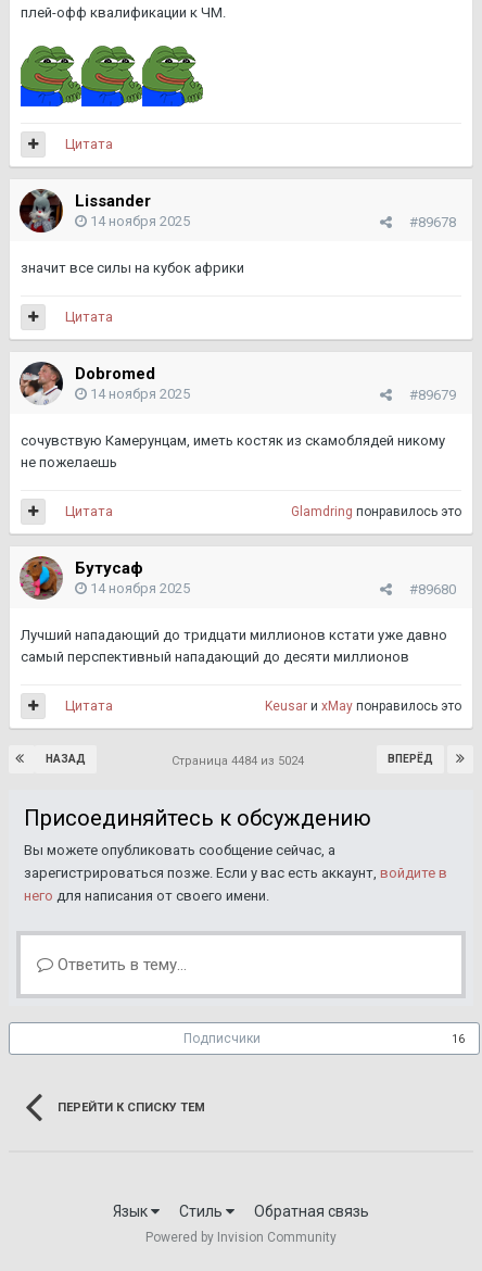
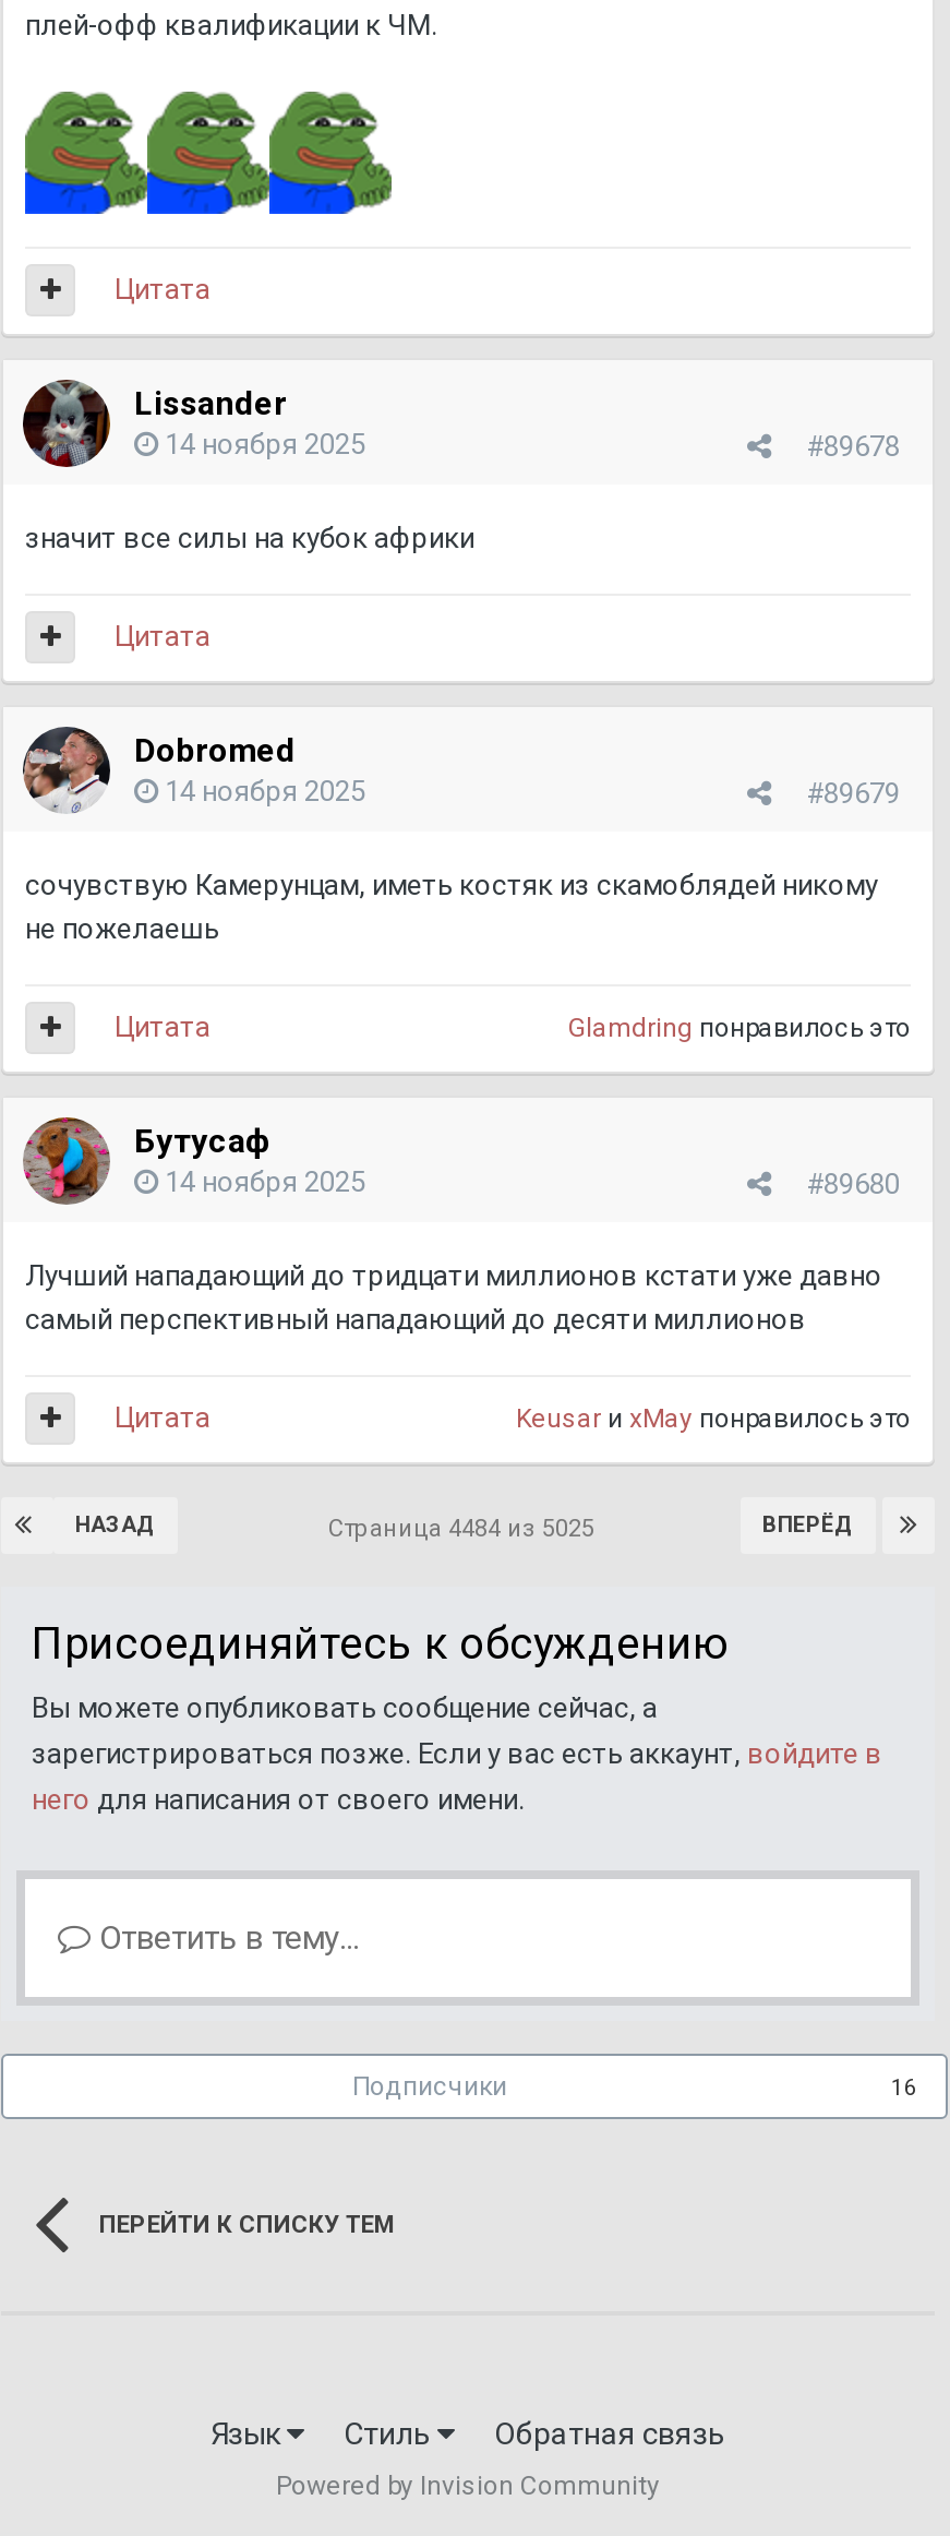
- Страница 4484 из 5024
+ Страница 4484 из 5025
